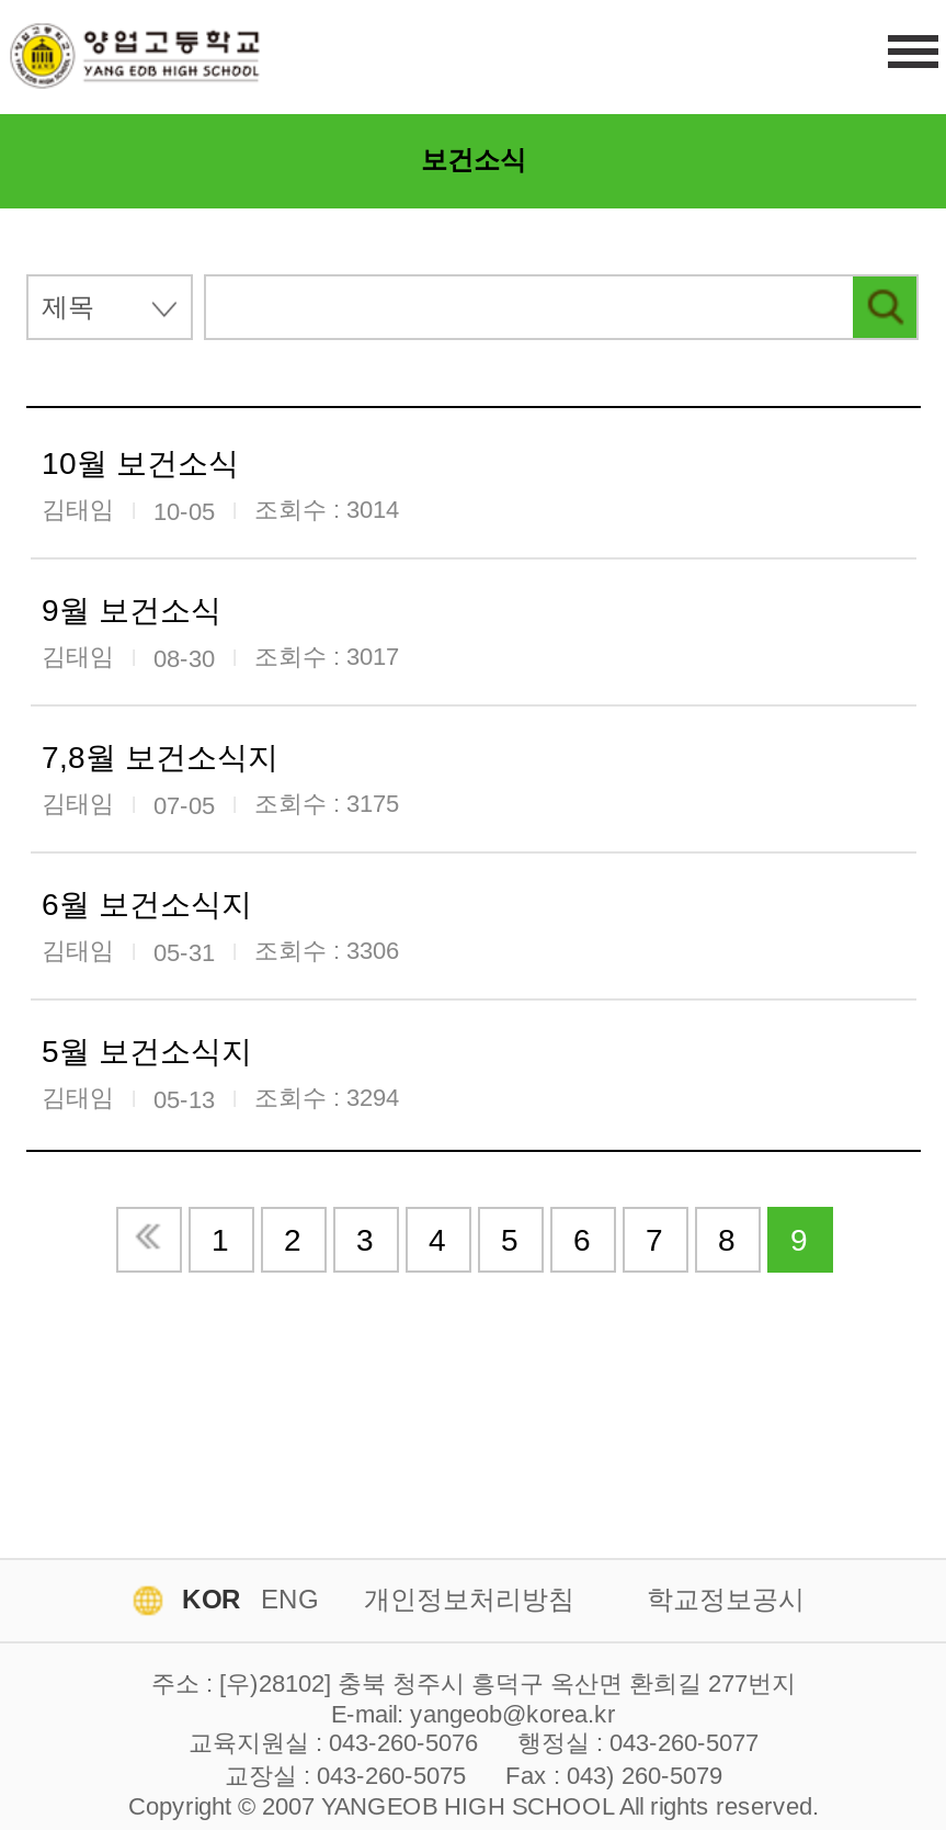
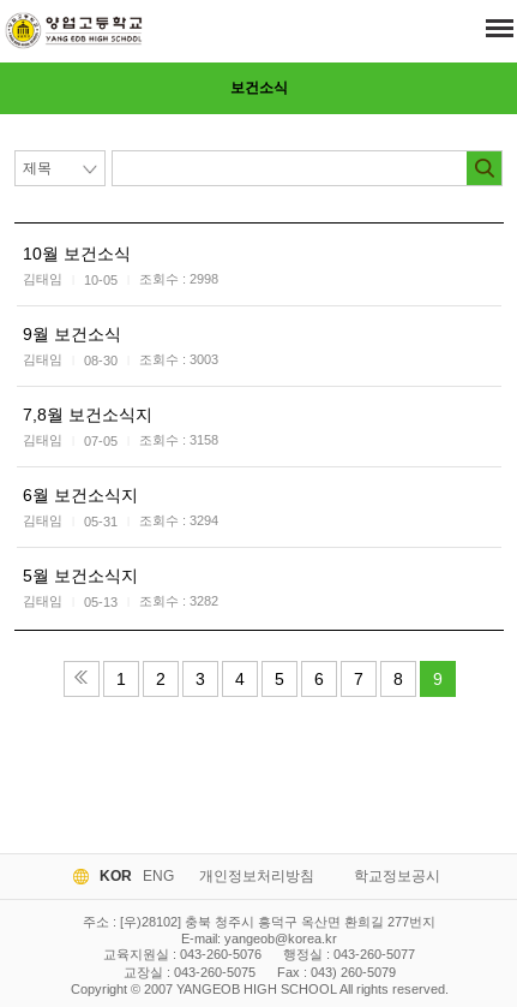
- 김태임 10-05 조회수 : 3014
+ 김태임 10-05 조회수 : 2998

- 김태임 08-30 조회수 : 3017
+ 김태임 08-30 조회수 : 3003

- 김태임 07-05 조회수 : 3175
+ 김태임 07-05 조회수 : 3158

- 김태임 05-31 조회수 : 3306
+ 김태임 05-31 조회수 : 3294

- 김태임 05-13 조회수 : 3294
+ 김태임 05-13 조회수 : 3282
